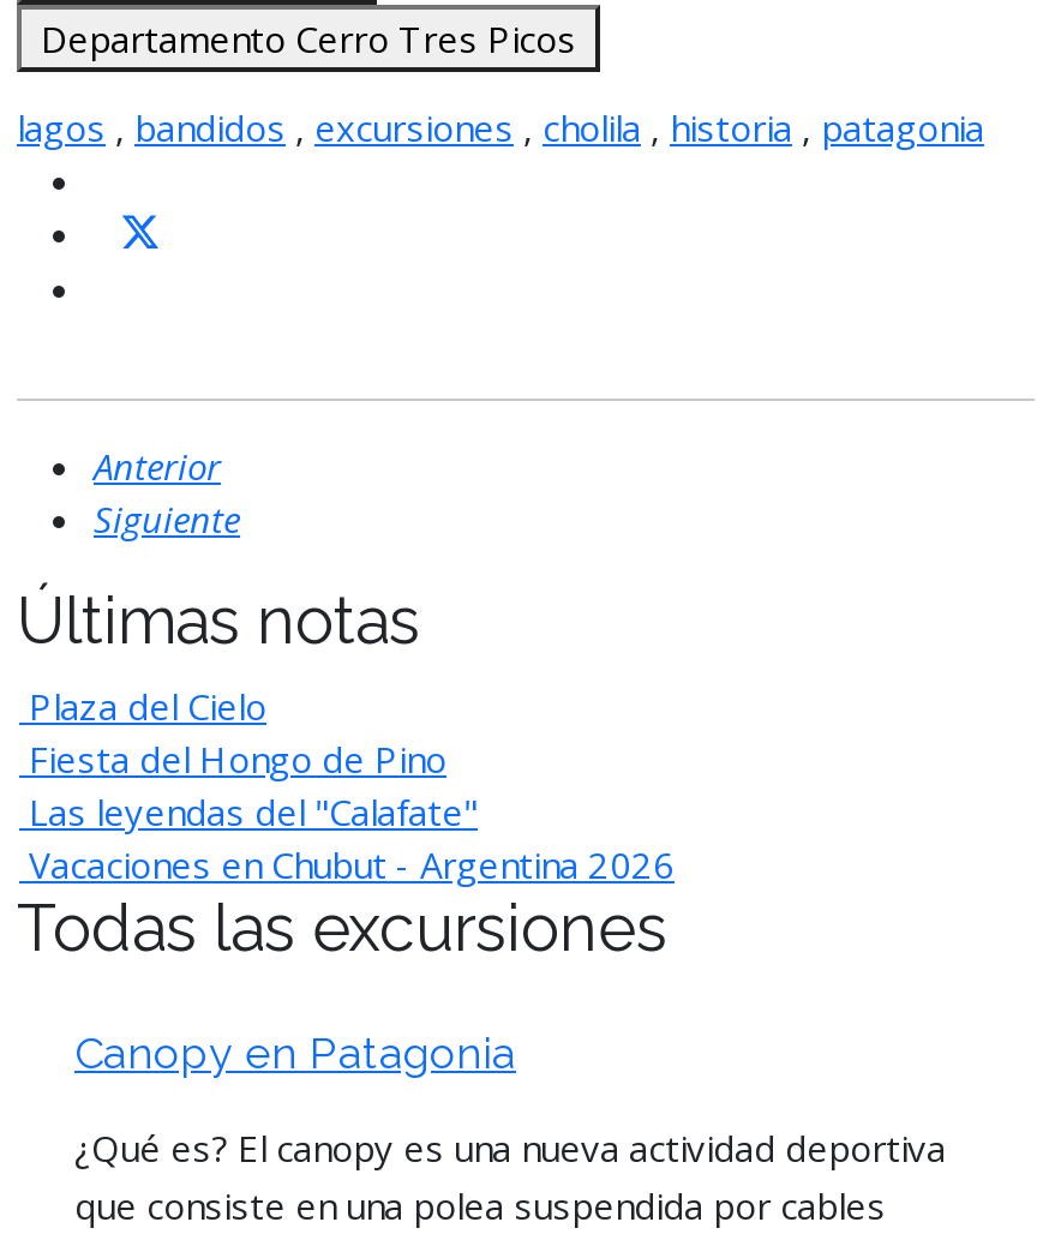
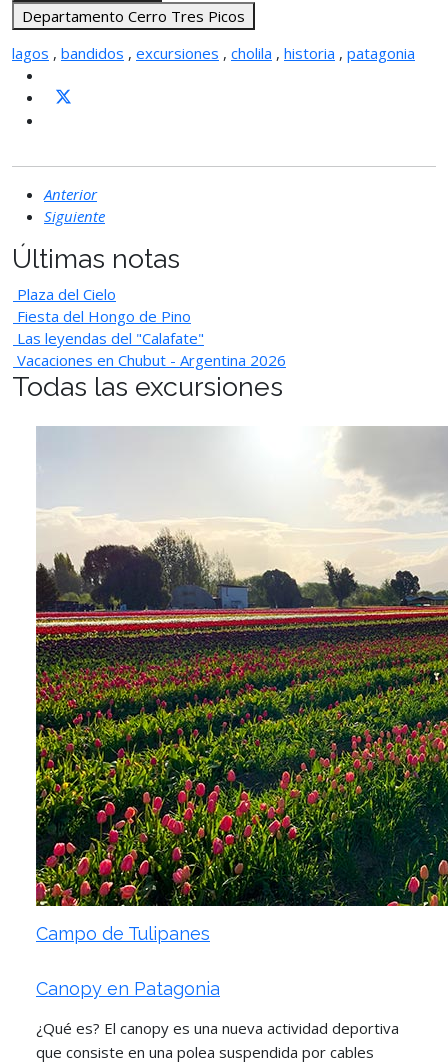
+ [image]
+ Campo de Tulipanes
